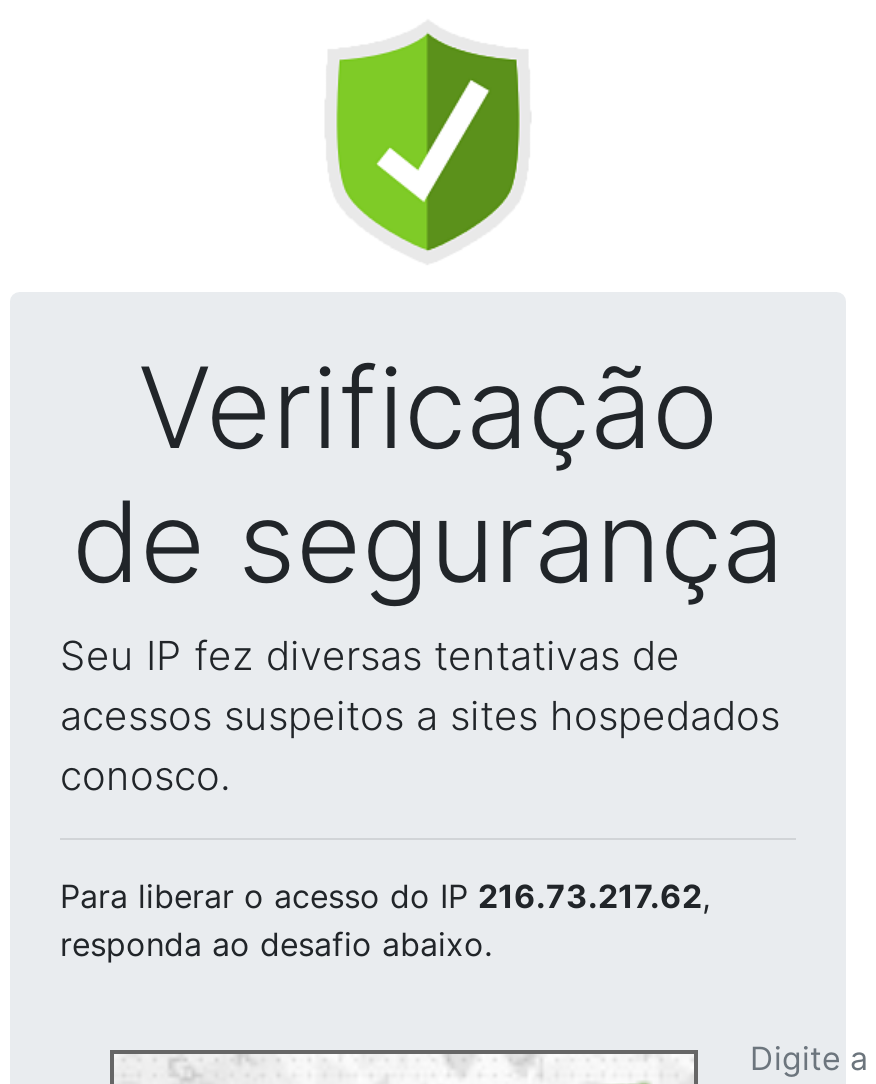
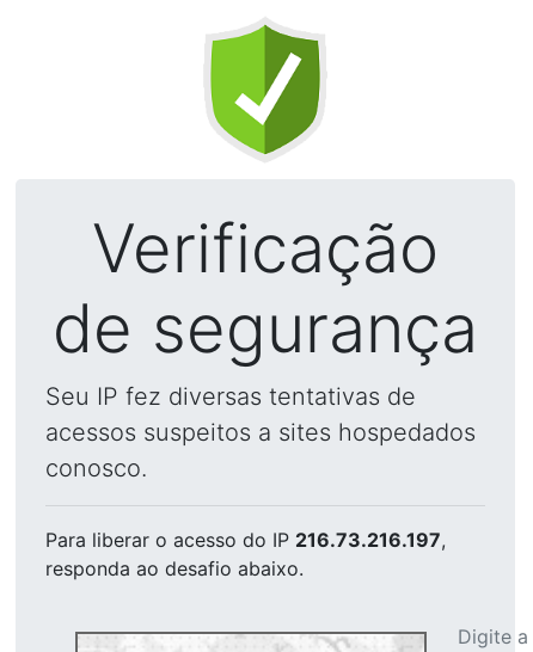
- Para liberar o acesso do IP 216.73.217.62,
+ Para liberar o acesso do IP 216.73.216.197,
